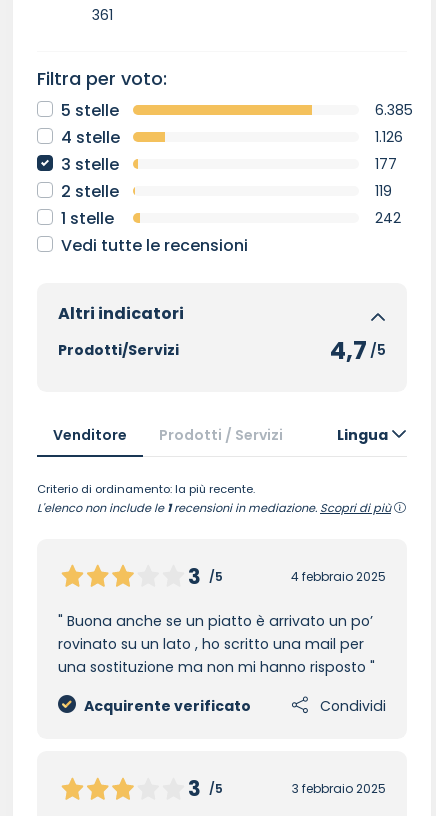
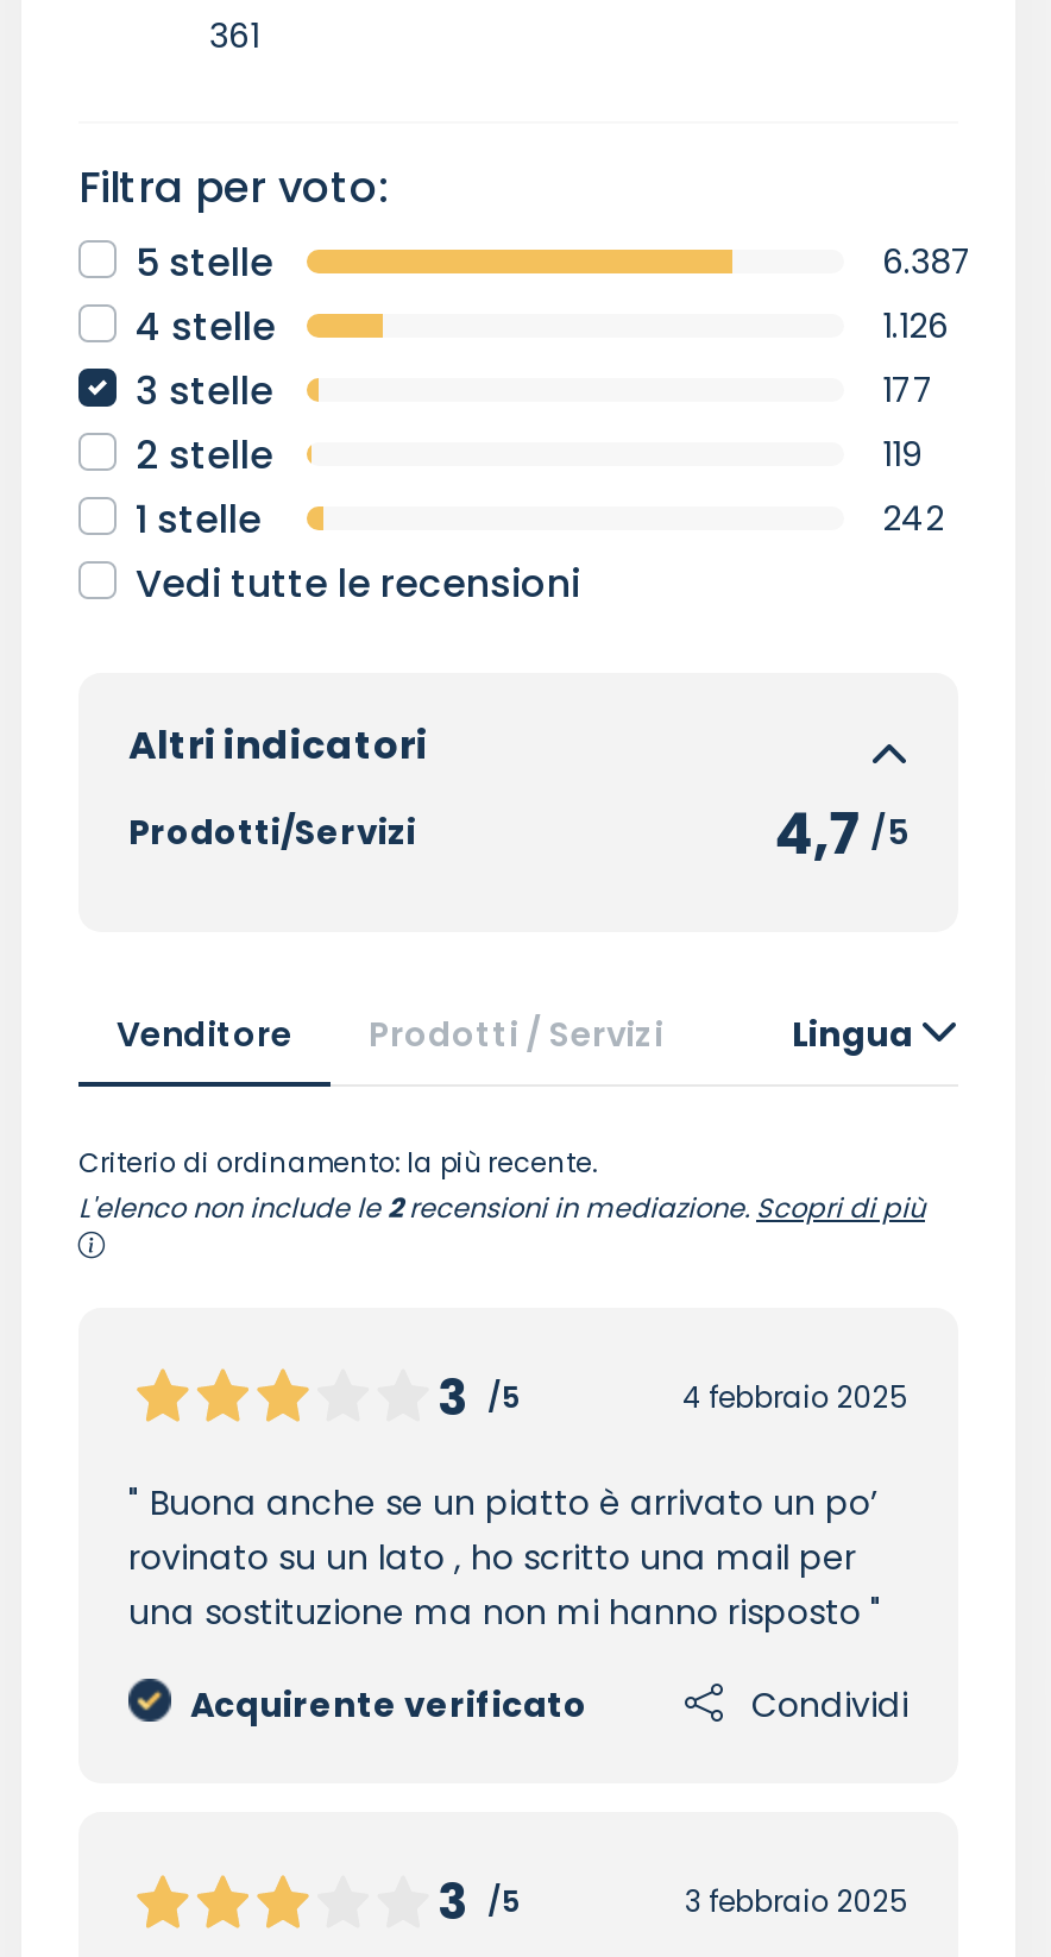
- 6.385
+ 6.387

- L'elenco non include le 1recensioni in mediazione. Scopri di più
+ L'elenco non include le 2recensioni in mediazione. Scopri di più
